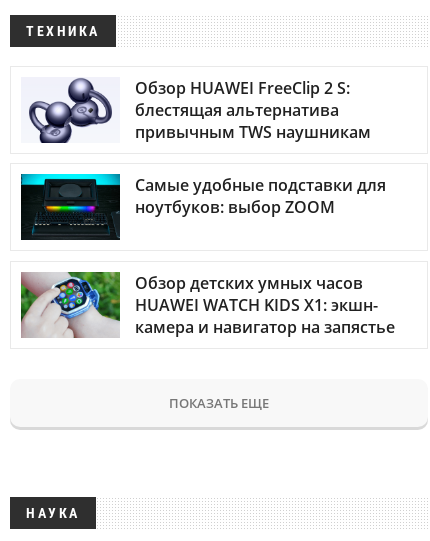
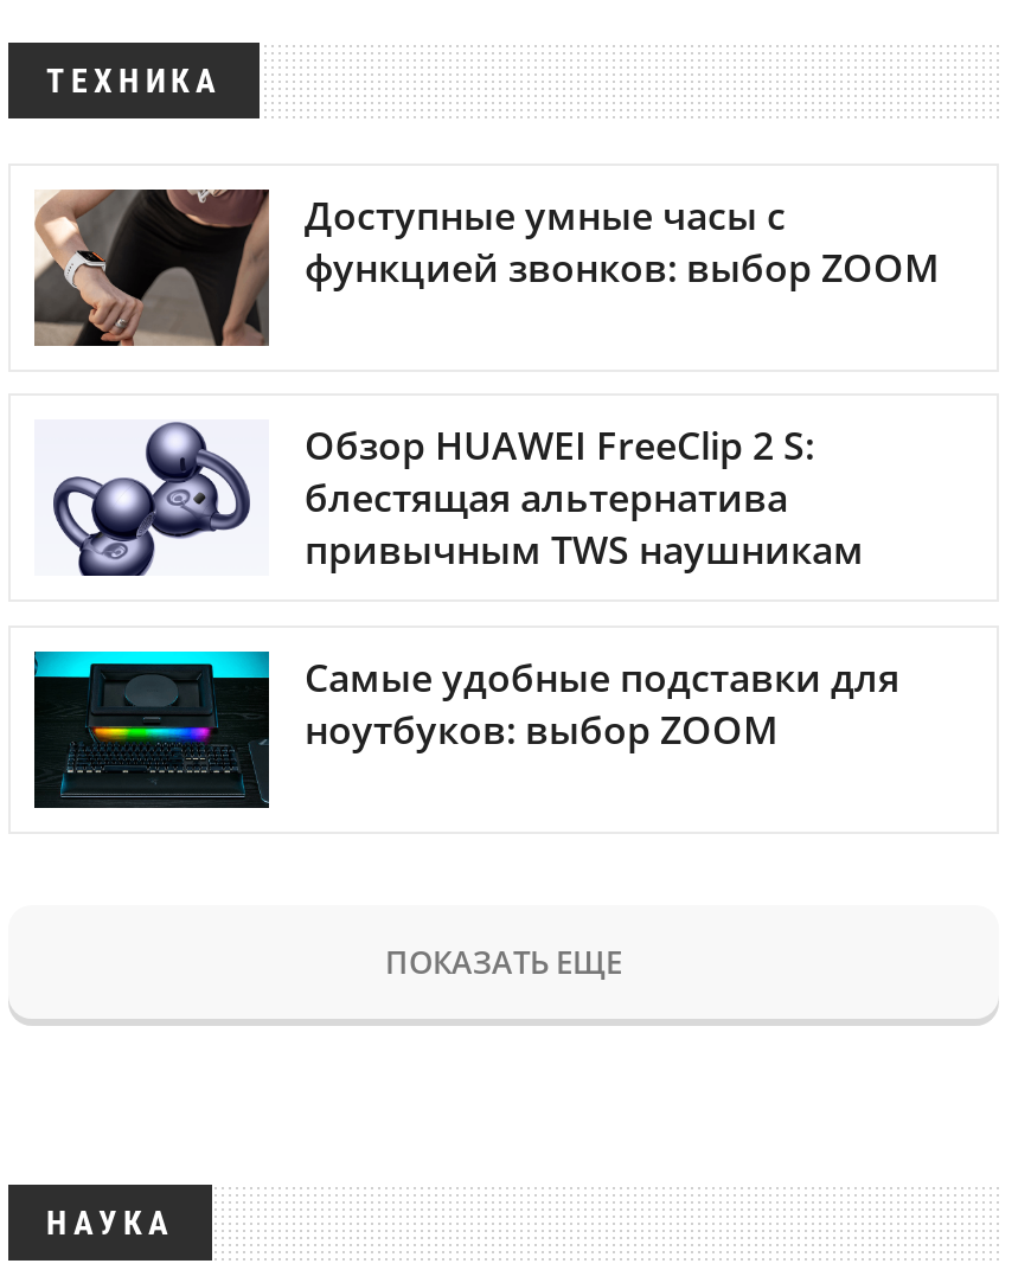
+ [image]
+ Доступные умные часы с
+ функцией звонков: выбор ZOOM

moved down: [image] | Обзор HUAWEI FreeClip 2 S: | блестящая альтернатива | привычным TWS наушникам | Самые удобные подставки для | ноутбуков: выбор ZOOM

- [image]
- Обзор детских умных часов
- HUAWEI WATCH KIDS X1: экшн-
- камера и навигатор на запястье
